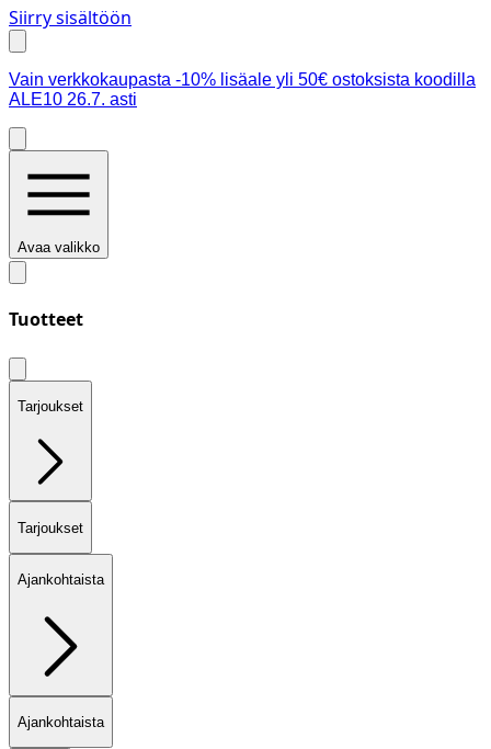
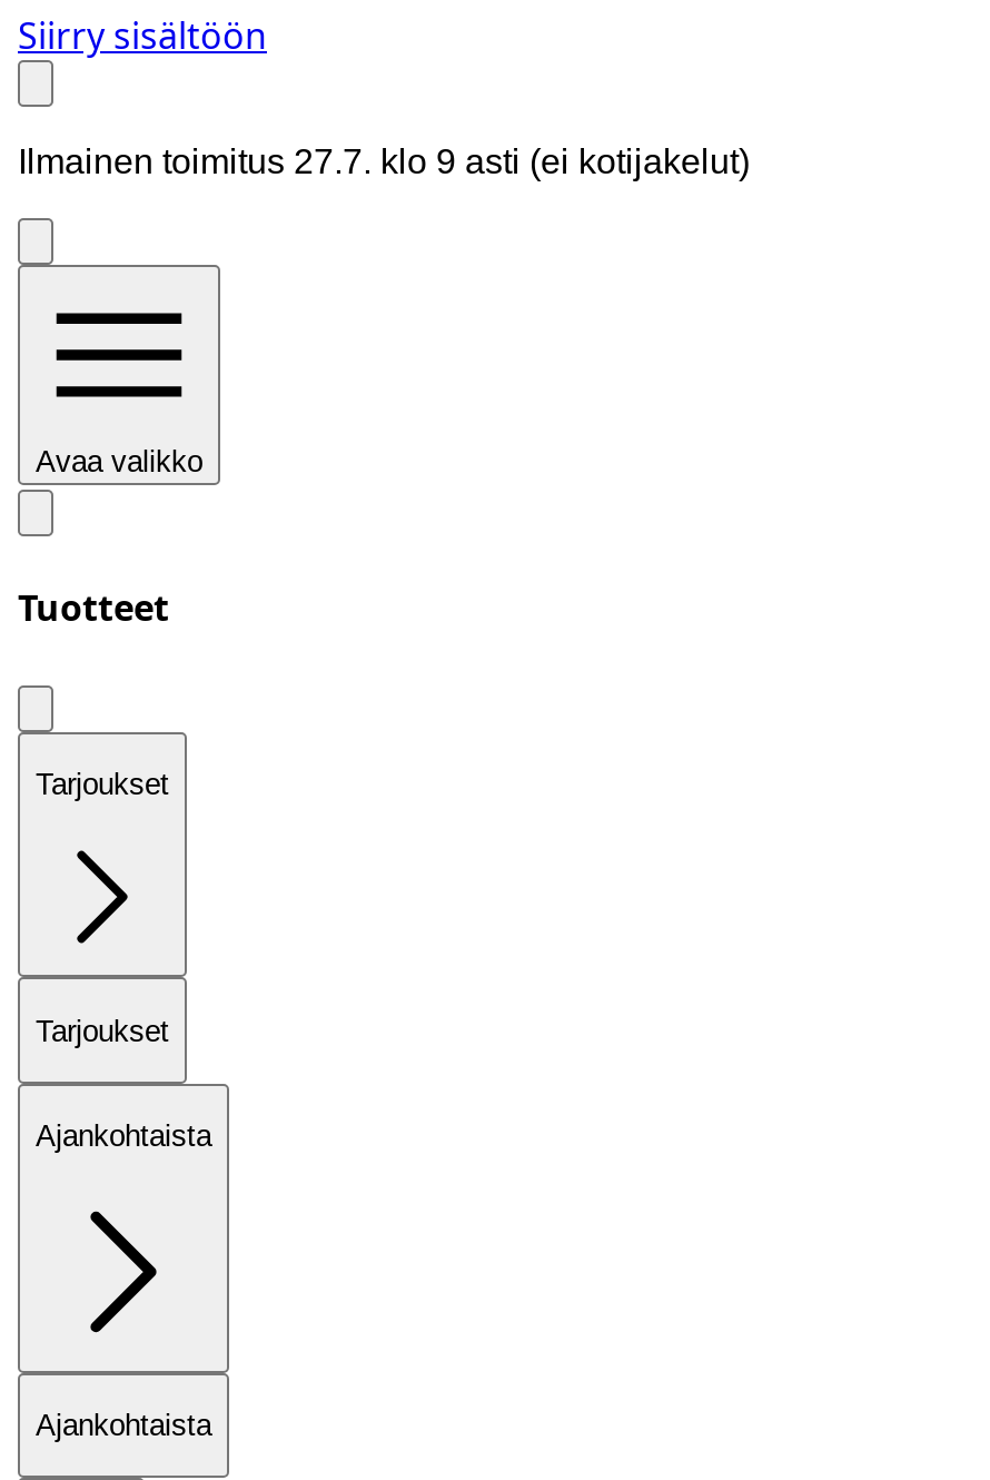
- Vain verkkokaupasta -10% lisäale yli 50€ ostoksista koodilla
- ALE10 26.7. asti
+ Ilmainen toimitus 27.7. klo 9 asti (ei kotijakelut)
